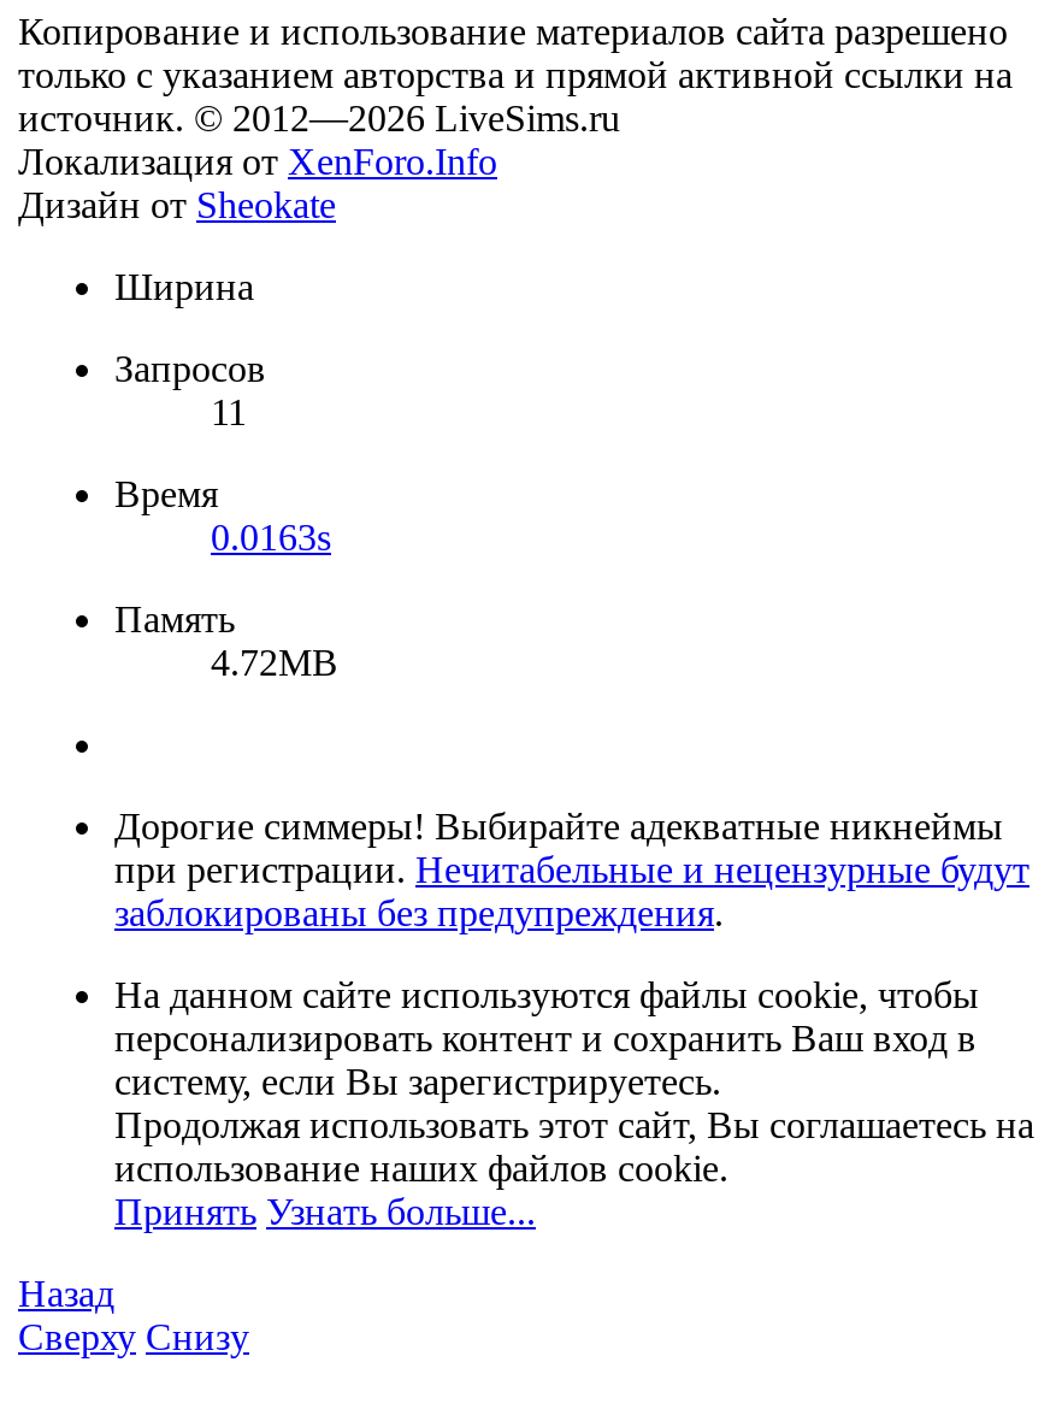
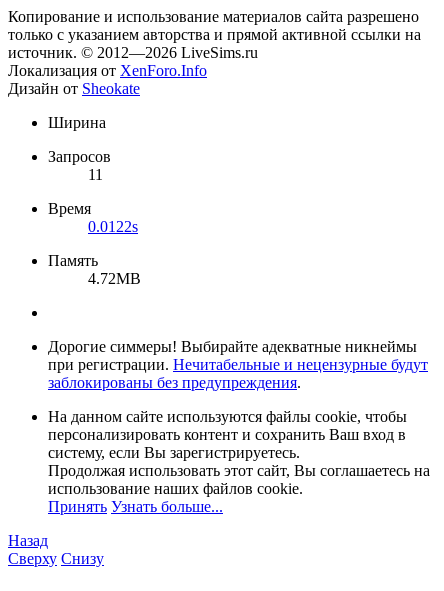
- 0.0163s
+ 0.0122s
